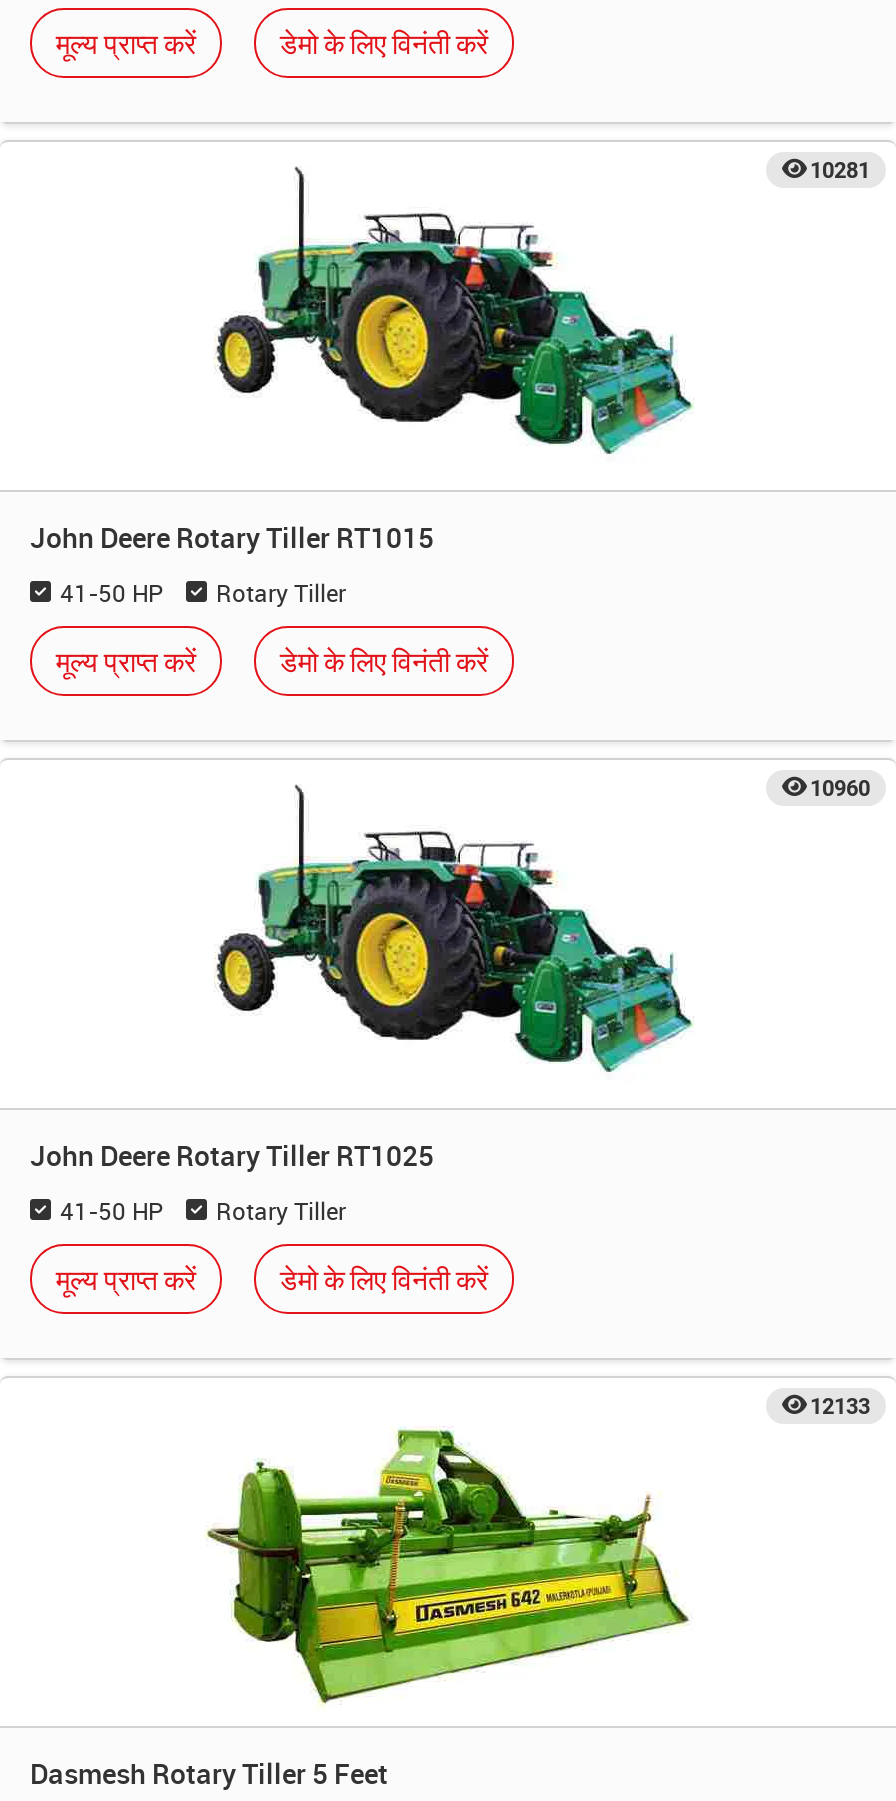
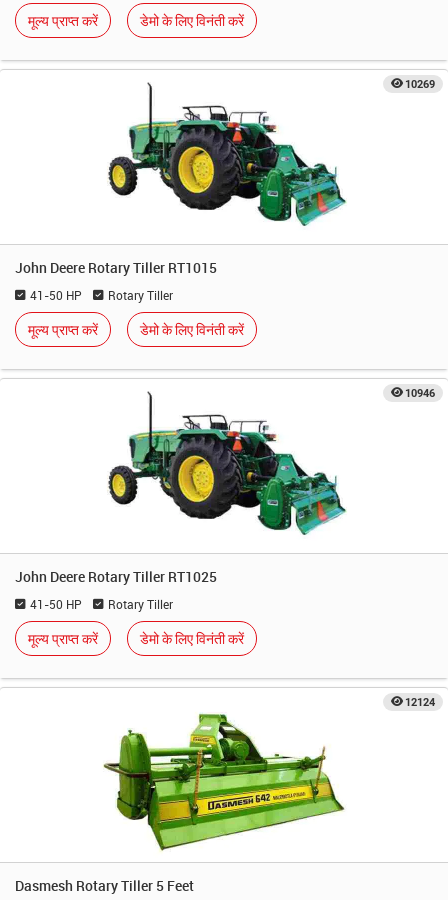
- 10281
+ 10269

- 10960
+ 10946

- 12133
+ 12124
